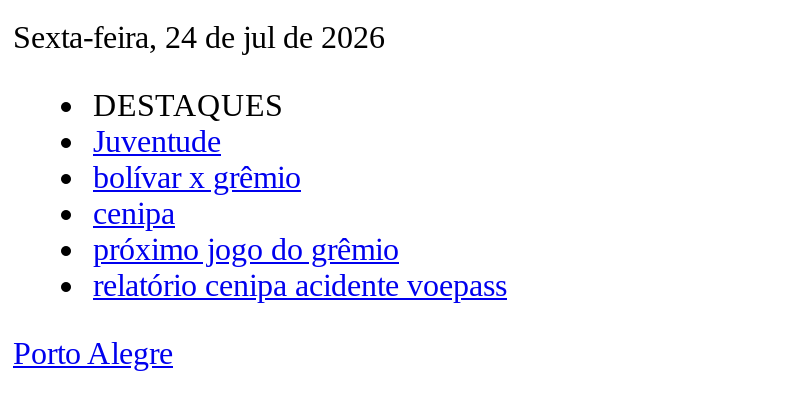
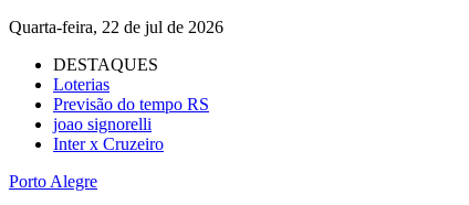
- Sexta-feira, 24 de jul de 2026
+ Quarta-feira, 22 de jul de 2026

- Juventude
- bolívar x grêmio
- cenipa
- próximo jogo do grêmio
- relatório cenipa acidente voepass
+ Loterias
+ Previsão do tempo RS
+ joao signorelli
+ Inter x Cruzeiro
